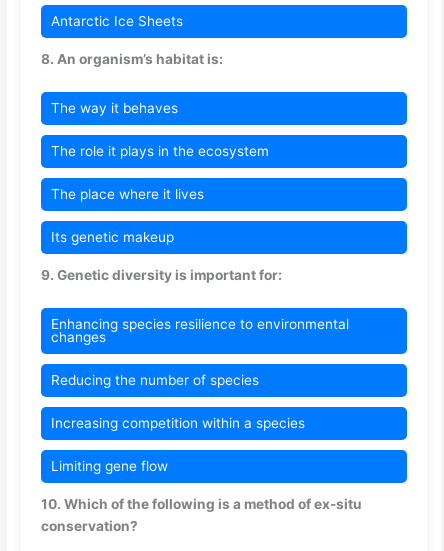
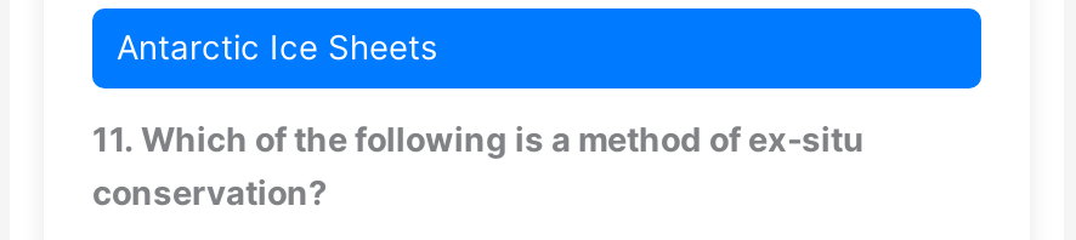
- 8. An organism’s habitat is:
- The way it behaves
- The role it plays in the ecosystem
- The place where it lives
- Its genetic makeup
- 9. Genetic diversity is important for:
- Enhancing species resilience to environmental
- changes
- Reducing the number of species
- Increasing competition within a species
- Limiting gene flow
- 10. Which of the following is a method of ex-situ
+ 11. Which of the following is a method of ex-situ
